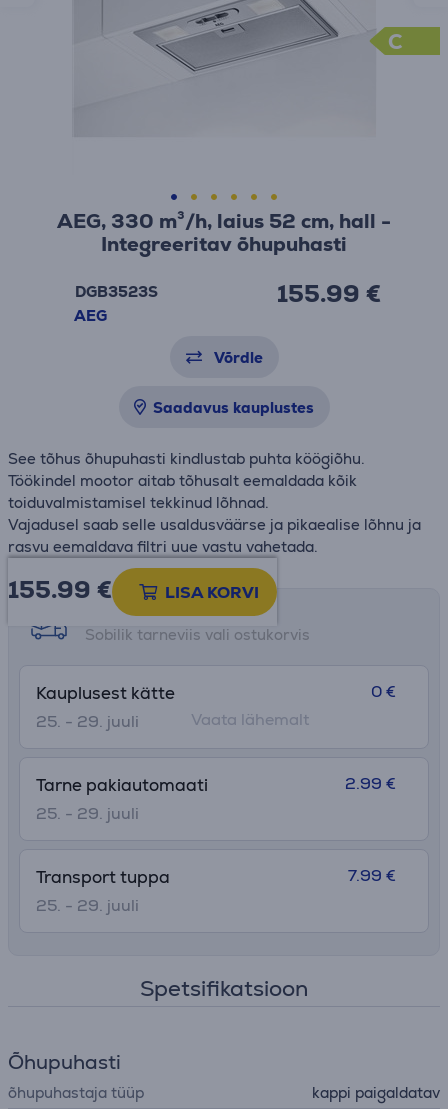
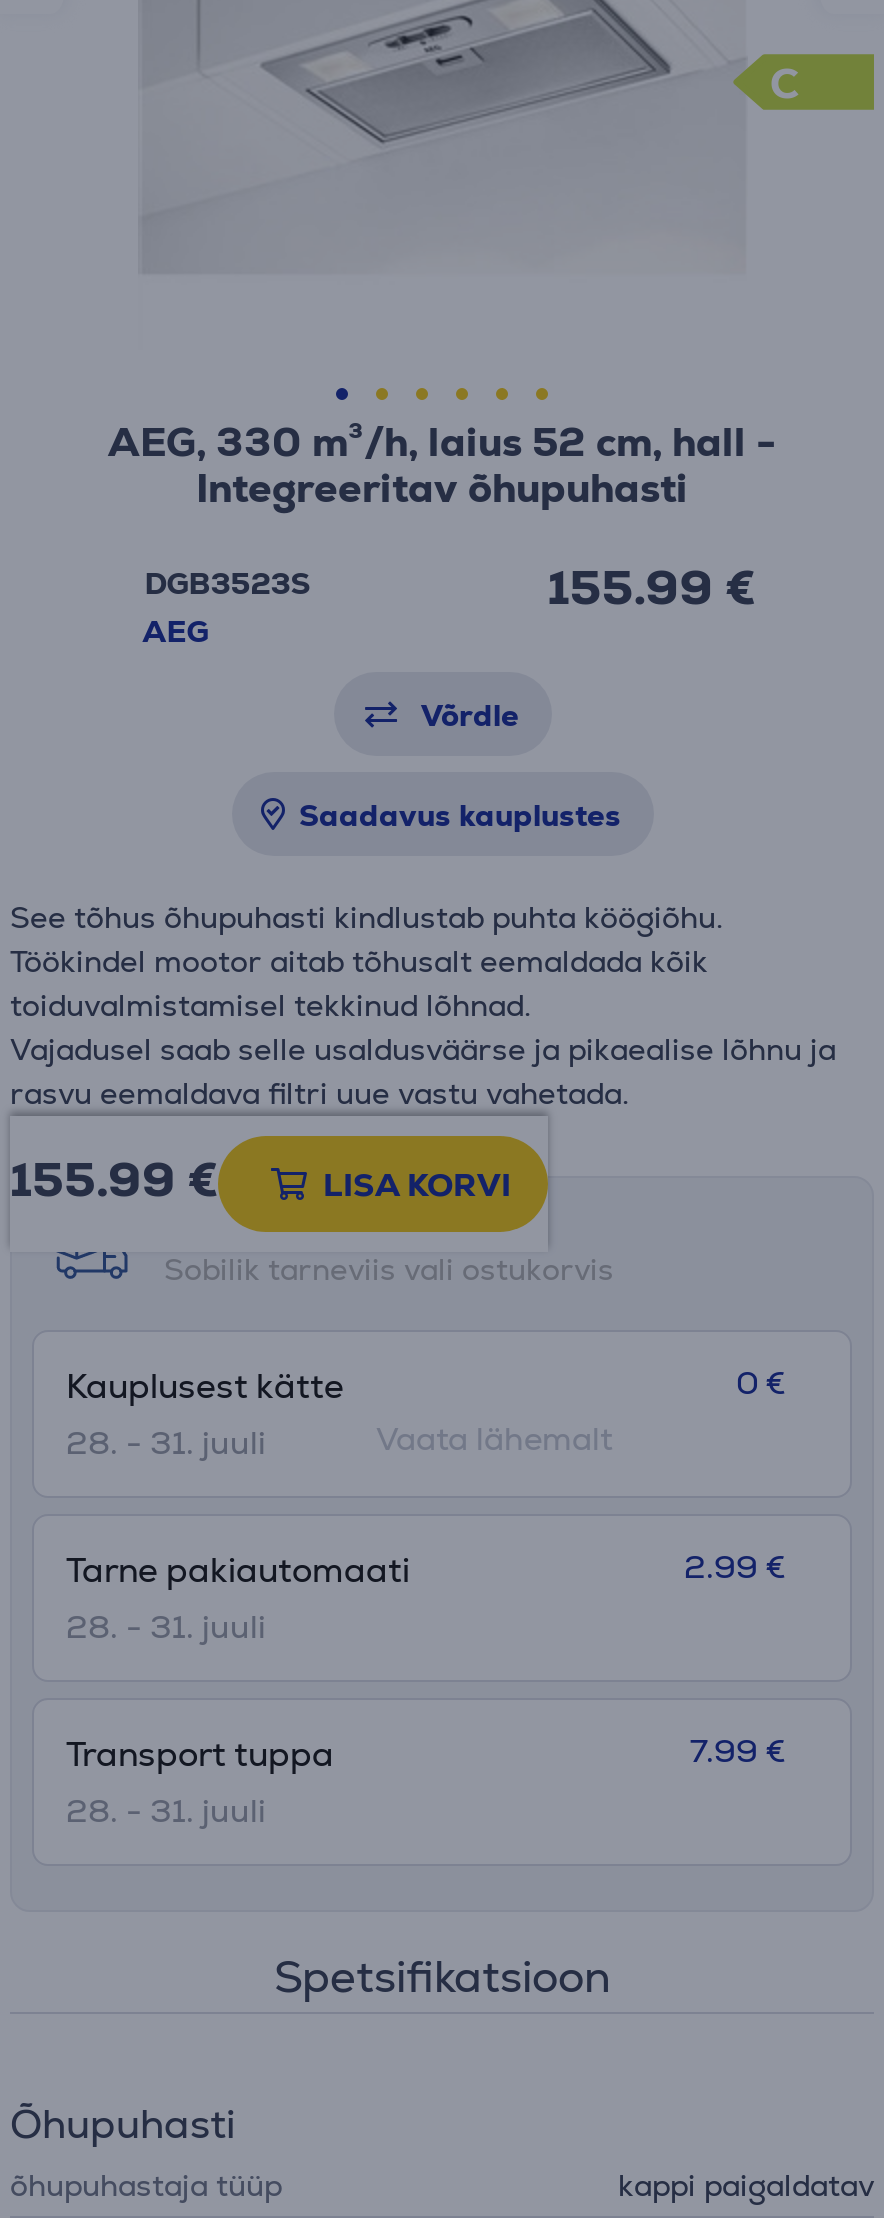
- 25. - 29. juuli
+ 28. - 31. juuli

- 25. - 29. juuli
+ 28. - 31. juuli

- 25. - 29. juuli
+ 28. - 31. juuli
